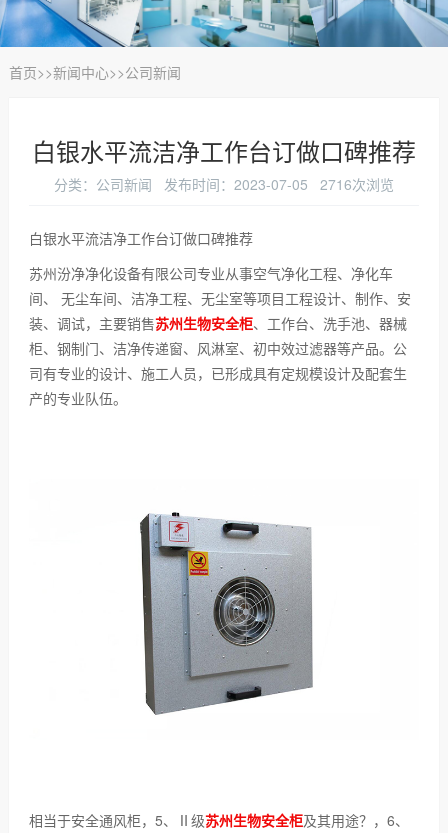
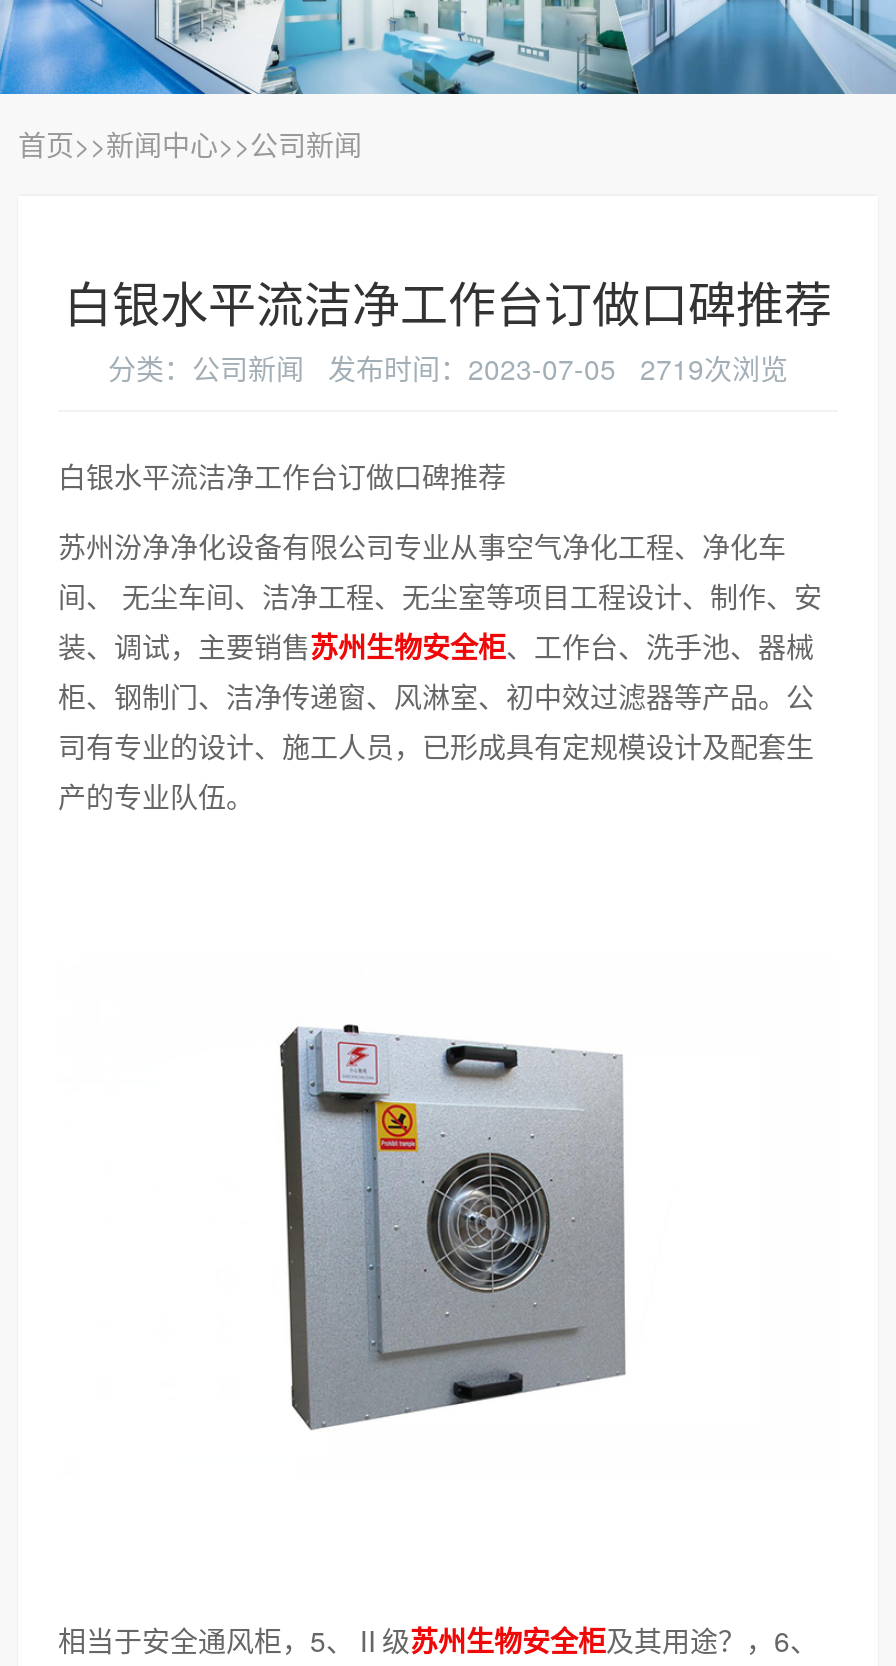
- 分类：公司新闻 发布时间：2023-07-05 2716次浏览
+ 分类：公司新闻 发布时间：2023-07-05 2719次浏览
